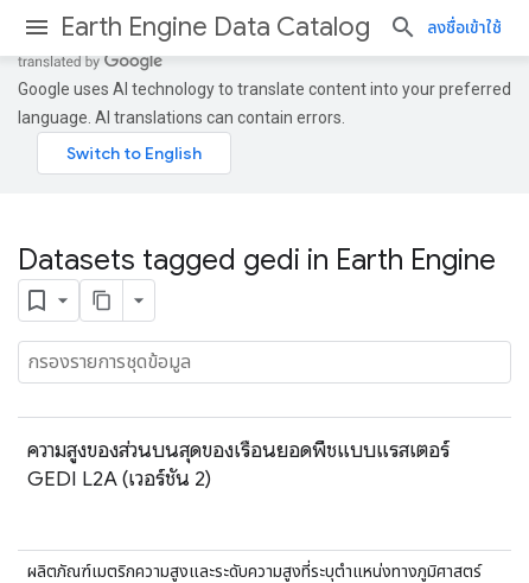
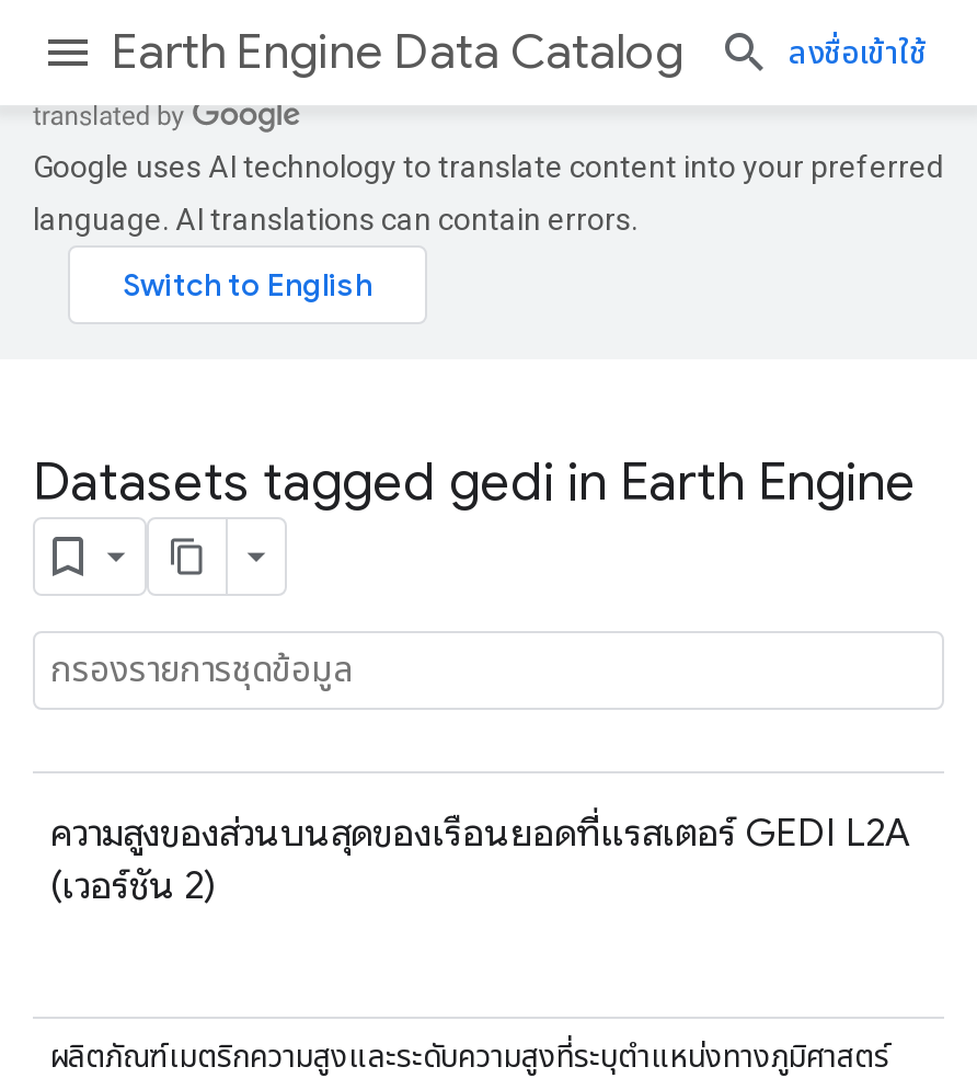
- ความสูงของส่วนบนสุดของเรือนยอดพืชแบบแรสเตอร์
- GEDI L2A (เวอร์ชัน 2)
+ ความสูงของส่วนบนสุดของเรือนยอดที่แรสเตอร์ GEDI L2A
+ (เวอร์ชัน 2)
